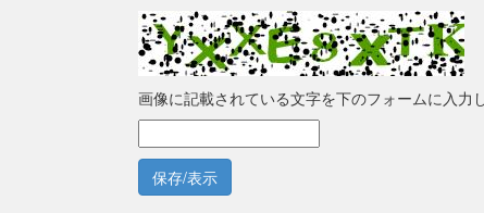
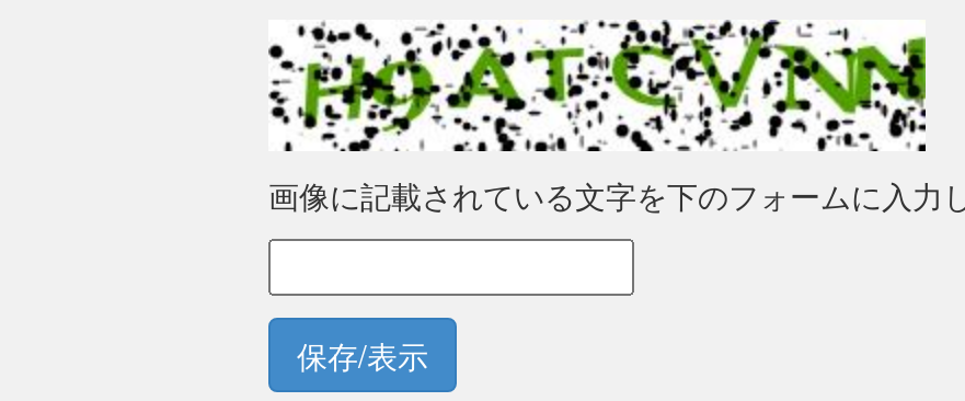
- [image]
+ [image]
